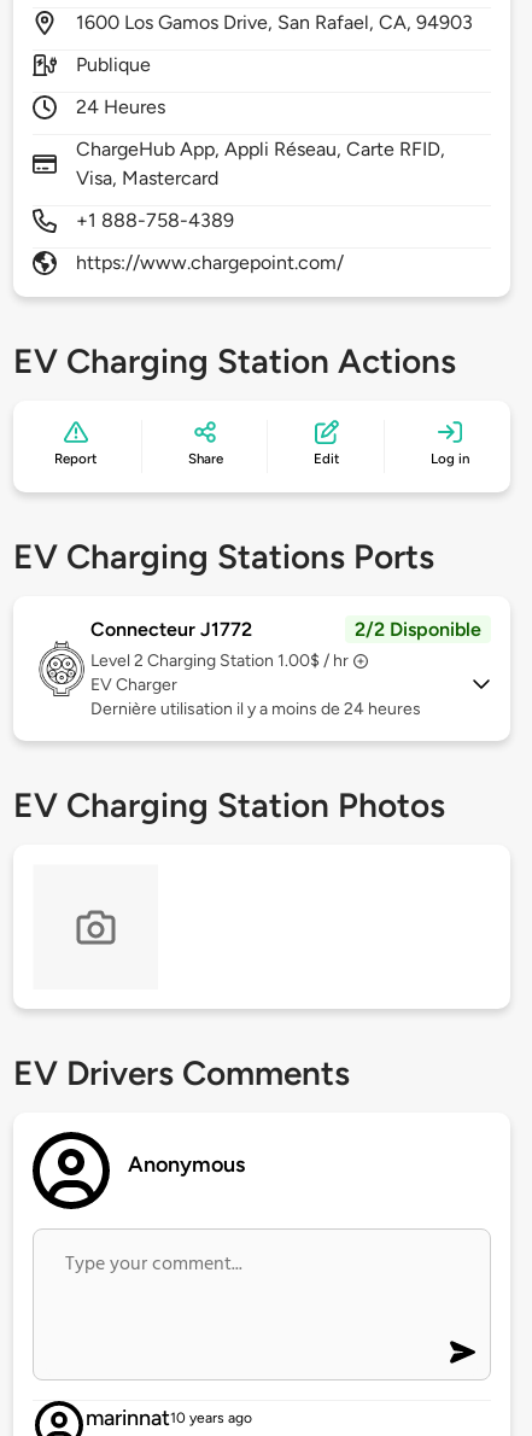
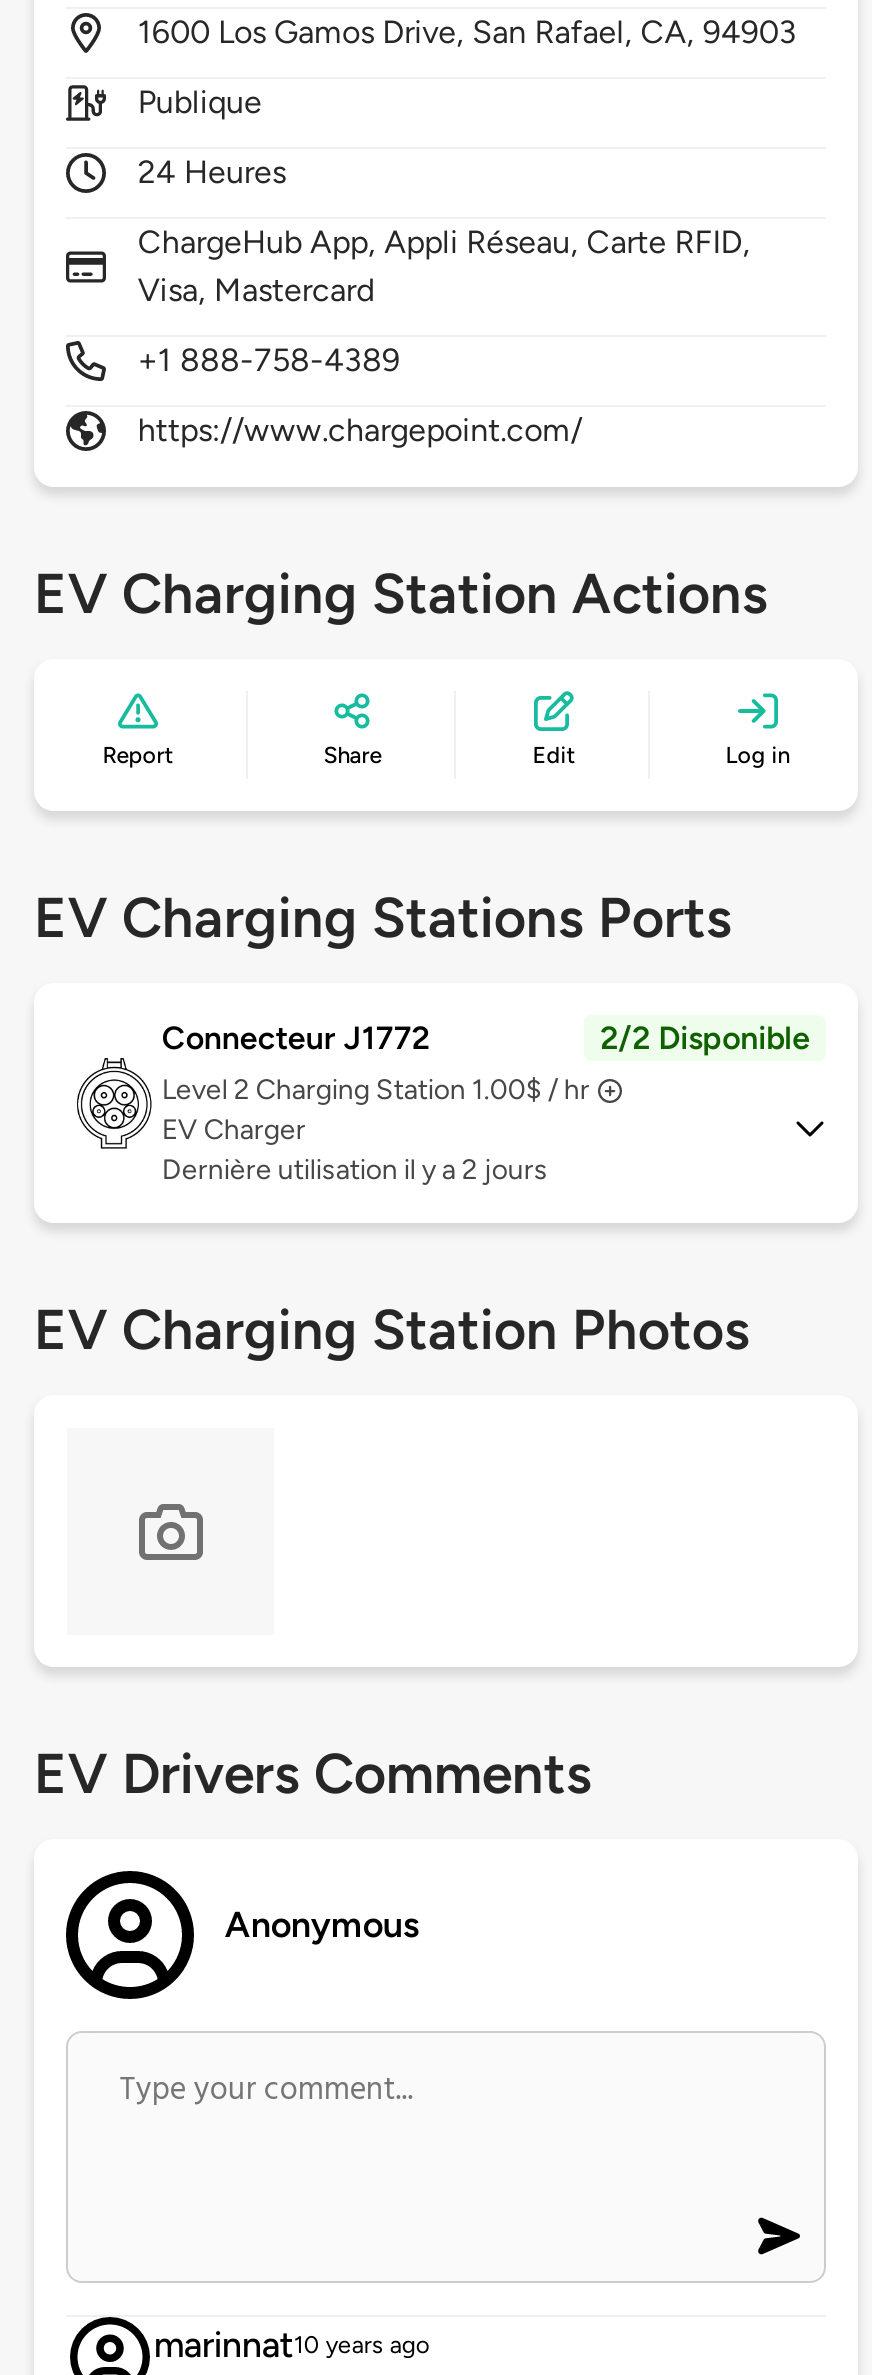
- Dernière utilisation il y a moins de 24 heures
+ Dernière utilisation il y a 2 jours
